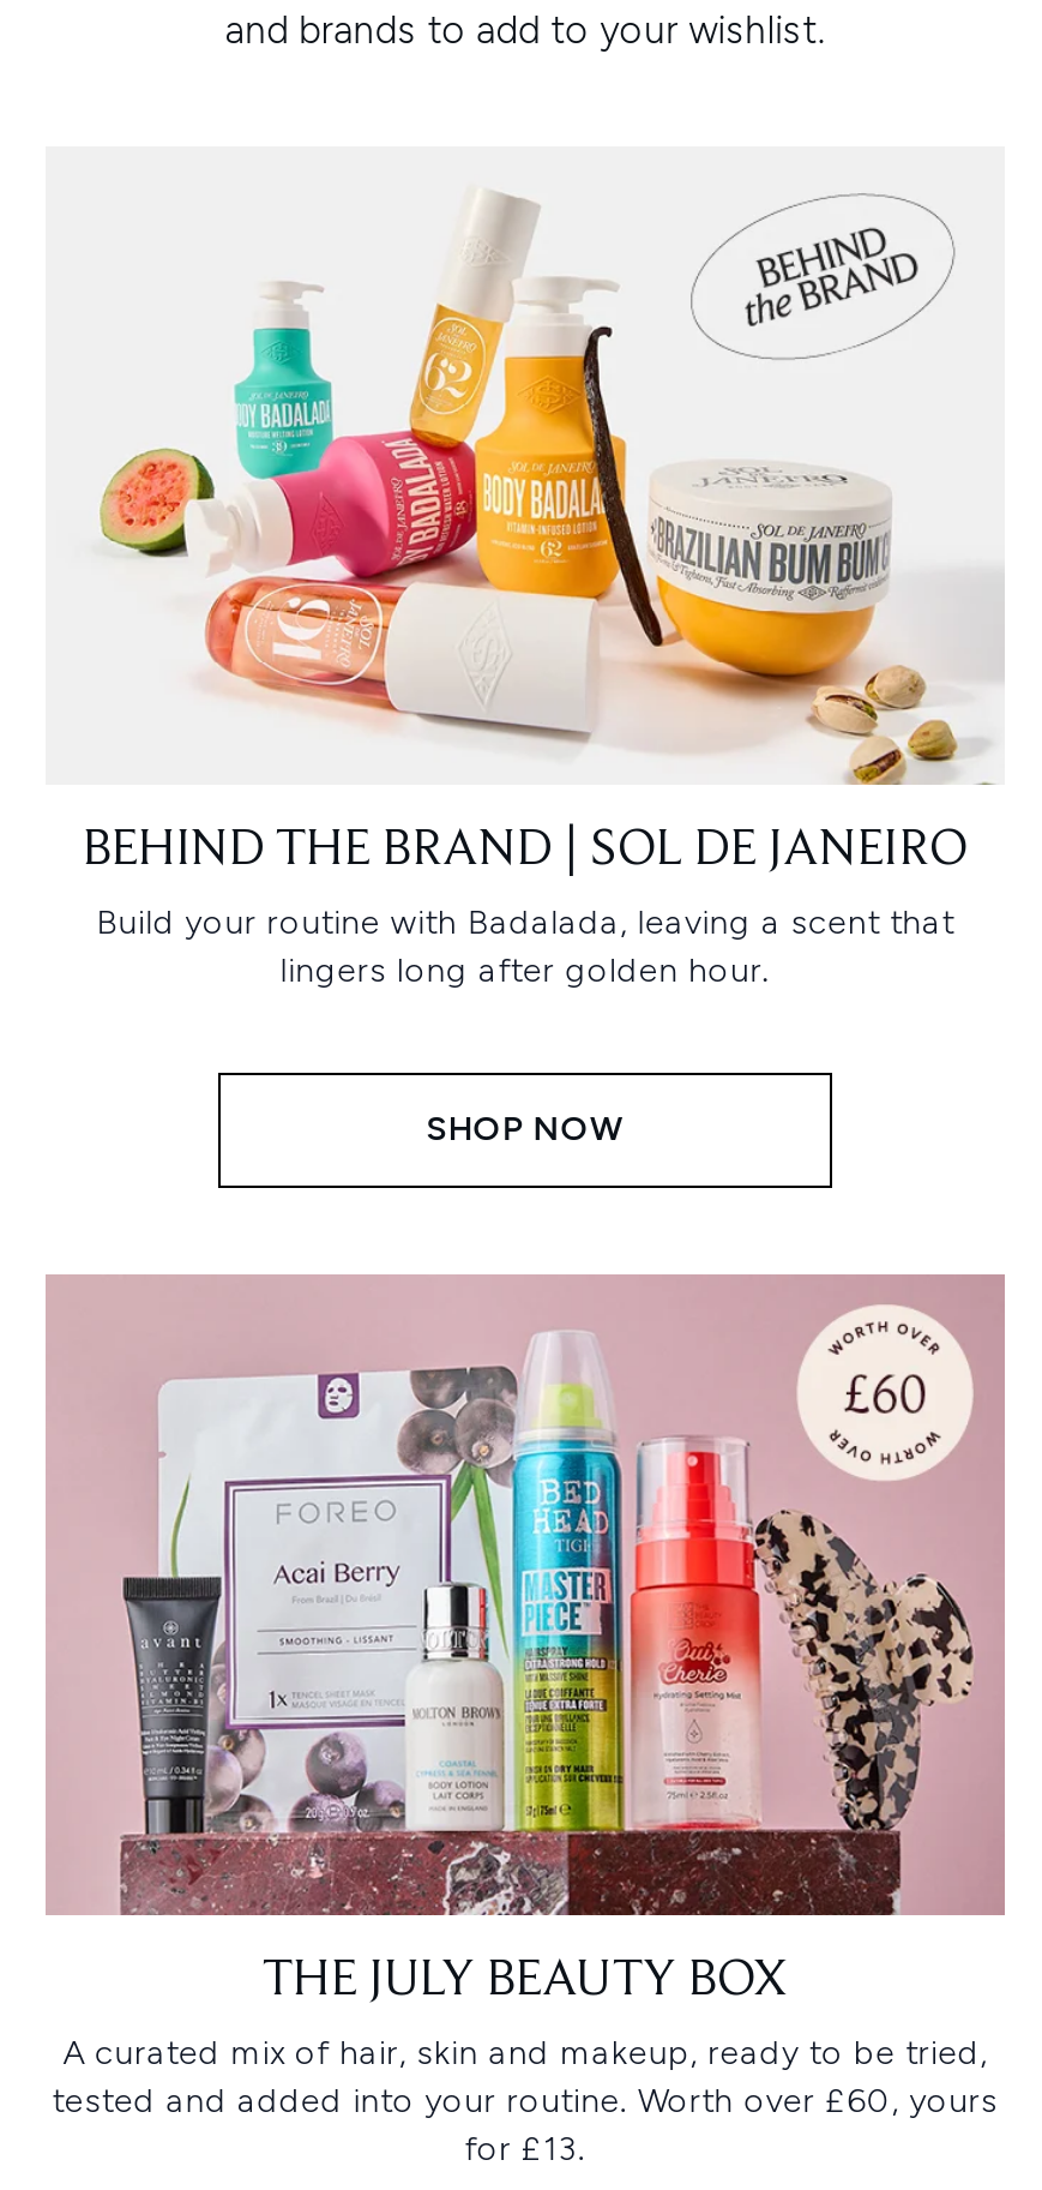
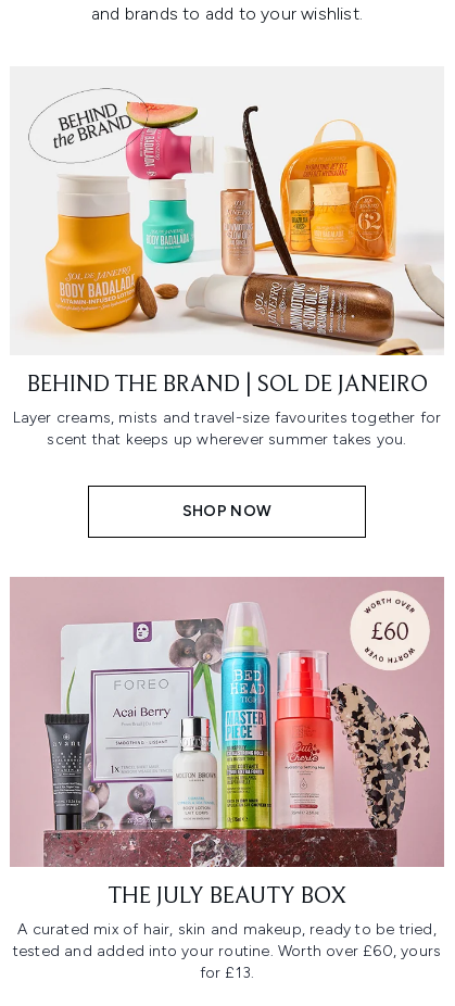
- [image]
+ [image]

- Build your routine with Badalada, leaving a scent that
- lingers long after golden hour.
+ Layer creams, mists and travel-size favourites together for
+ scent that keeps up wherever summer takes you.
